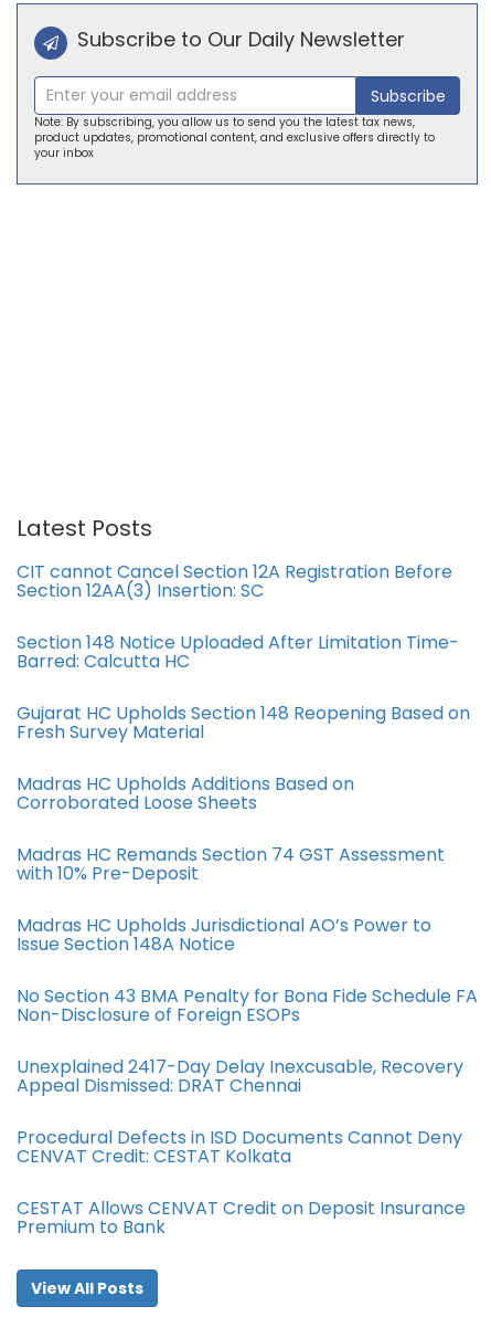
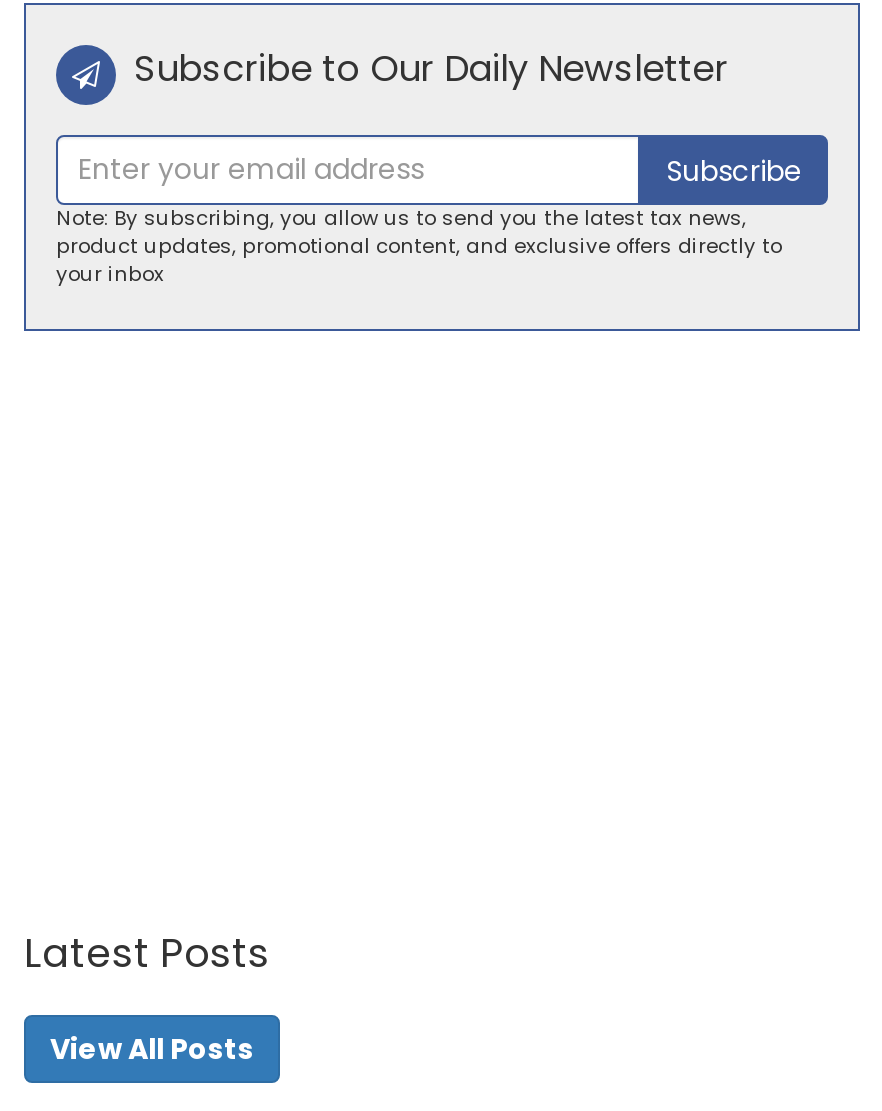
- CIT cannot Cancel Section 12A Registration Before
- Section 12AA(3) Insertion: SC
- Section 148 Notice Uploaded After Limitation Time-
- Barred: Calcutta HC
- Gujarat HC Upholds Section 148 Reopening Based on
- Fresh Survey Material
- Madras HC Upholds Additions Based on
- Corroborated Loose Sheets
- Madras HC Remands Section 74 GST Assessment
- with 10% Pre-Deposit
- Madras HC Upholds Jurisdictional AO’s Power to
- Issue Section 148A Notice
- No Section 43 BMA Penalty for Bona Fide Schedule FA
- Non-Disclosure of Foreign ESOPs
- Unexplained 2417-Day Delay Inexcusable, Recovery
- Appeal Dismissed: DRAT Chennai
- Procedural Defects in ISD Documents Cannot Deny
- CENVAT Credit: CESTAT Kolkata
- CESTAT Allows CENVAT Credit on Deposit Insurance
- Premium to Bank
